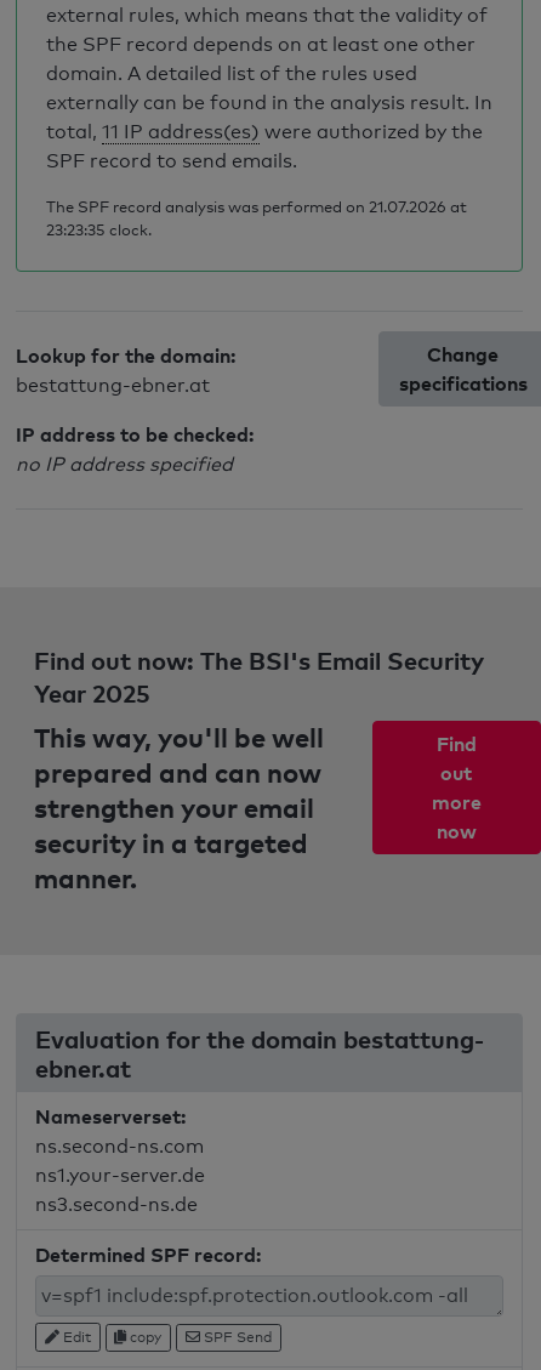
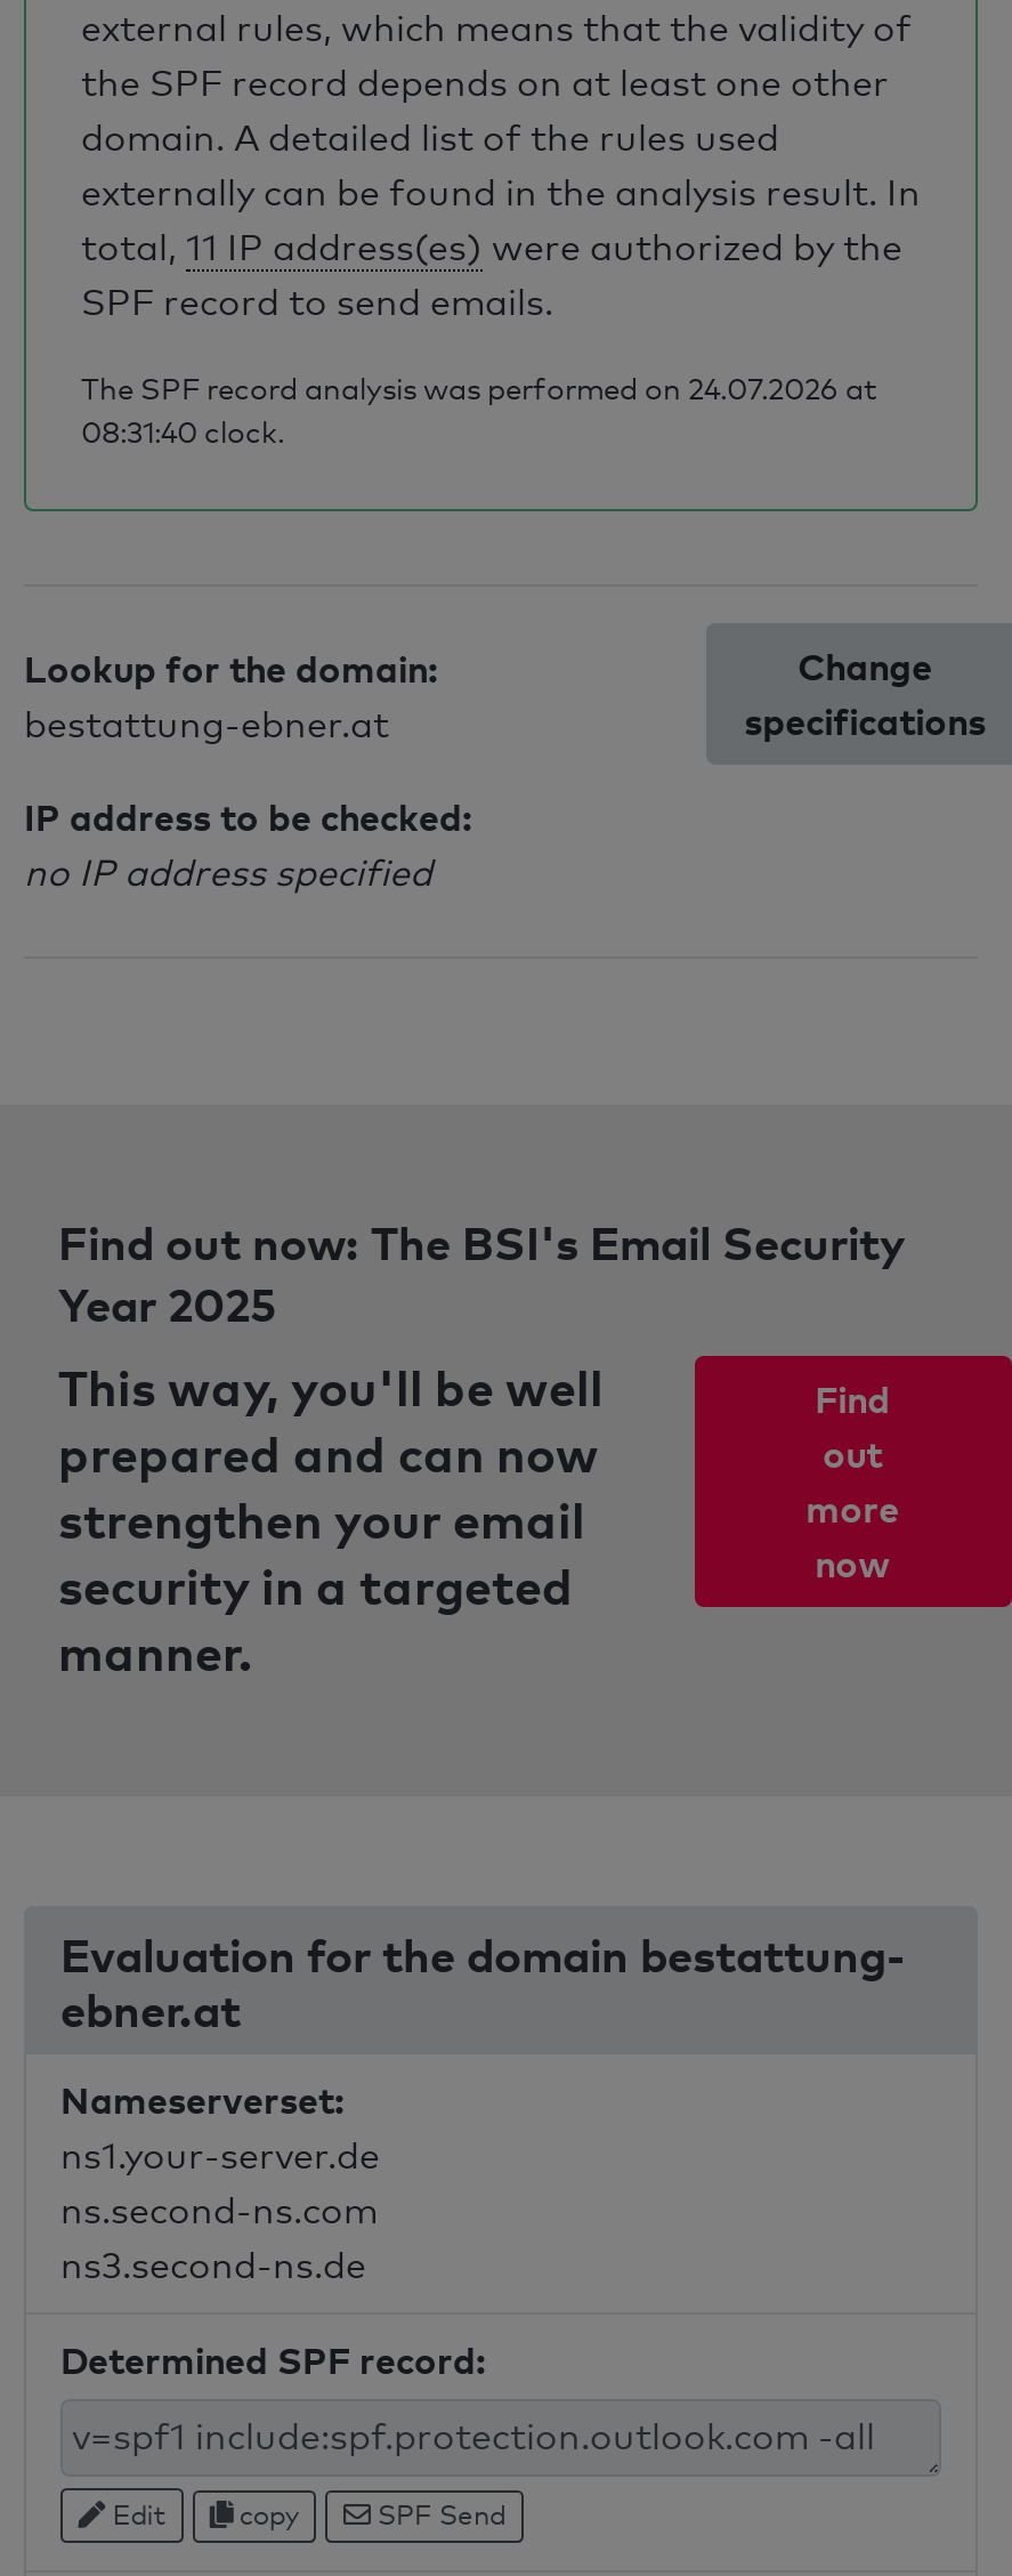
- The SPF record analysis was performed on 21.07.2026 at
+ The SPF record analysis was performed on 24.07.2026 at

- 23:23:35 clock.
+ 08:31:40 clock.

moved down: ns.second-ns.com

moved up: ns1.your-server.de
